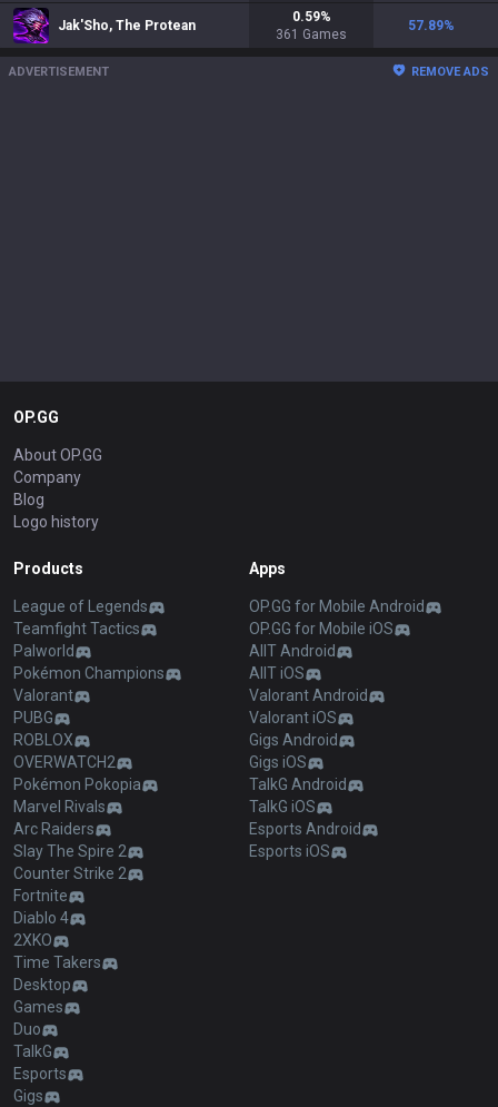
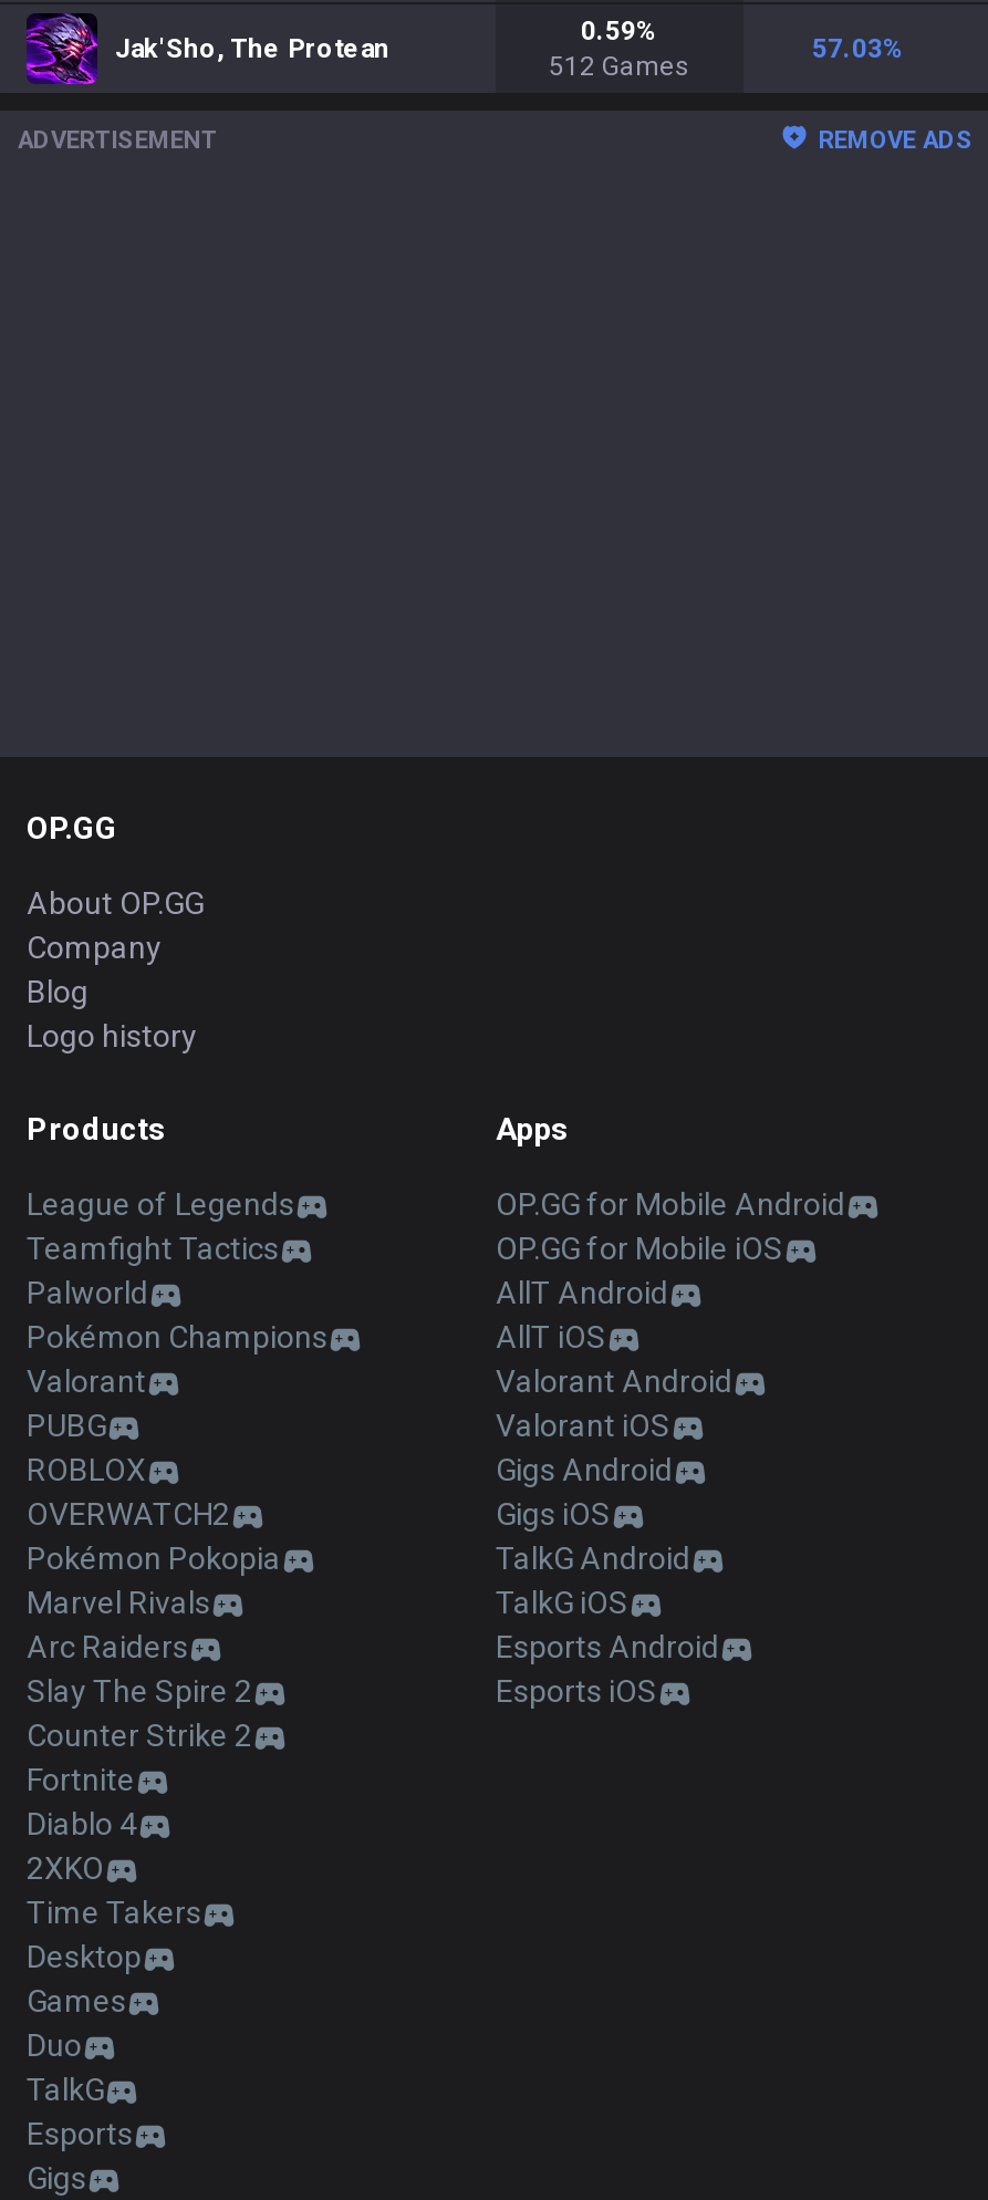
- 57.89%
+ 57.03%

- 361 Games
+ 512 Games
